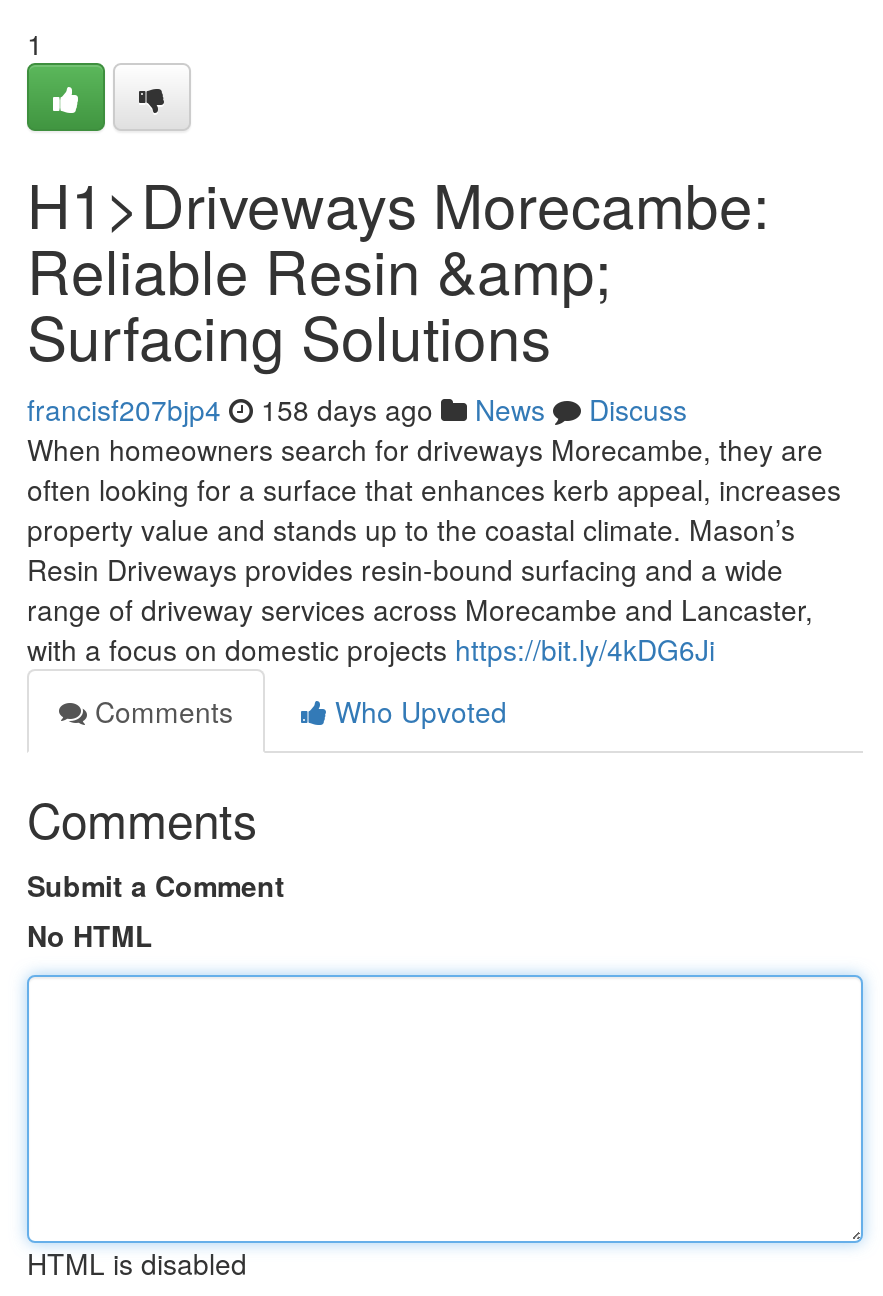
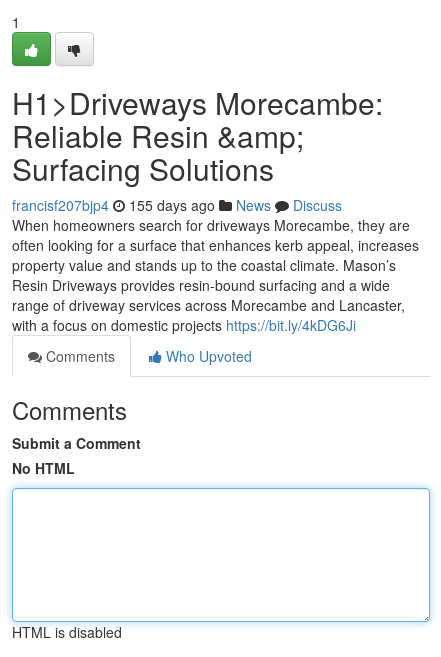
- francisf207bjp4 158 days ago News Discuss
+ francisf207bjp4 155 days ago News Discuss
